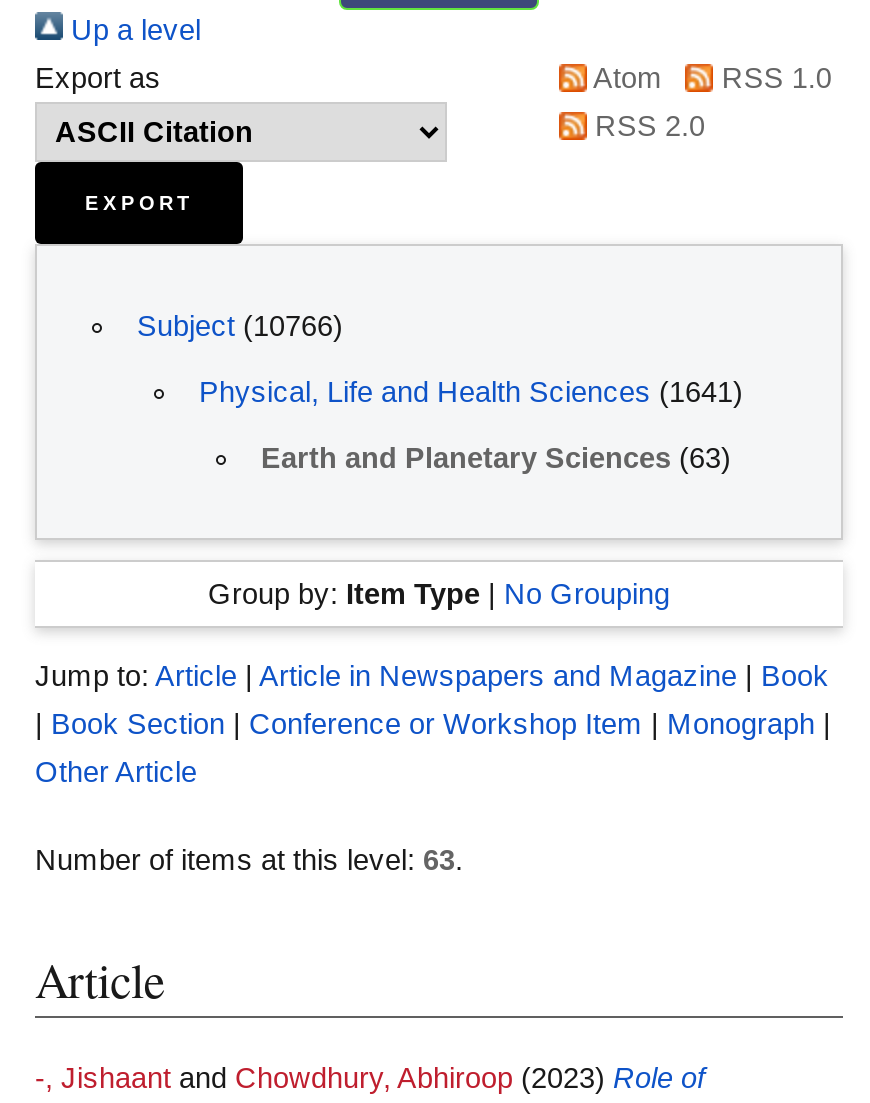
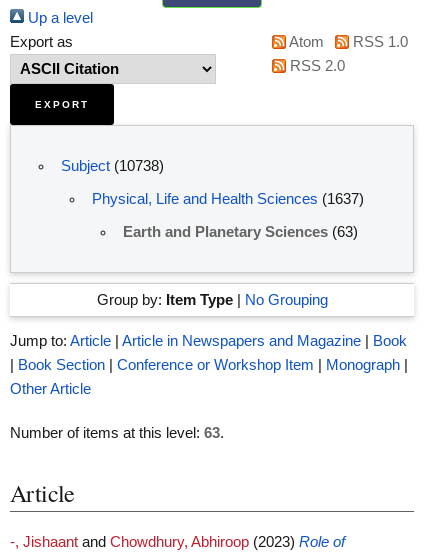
- Subject (10766)
+ Subject (10738)

- Physical, Life and Health Sciences (1641)
+ Physical, Life and Health Sciences (1637)
